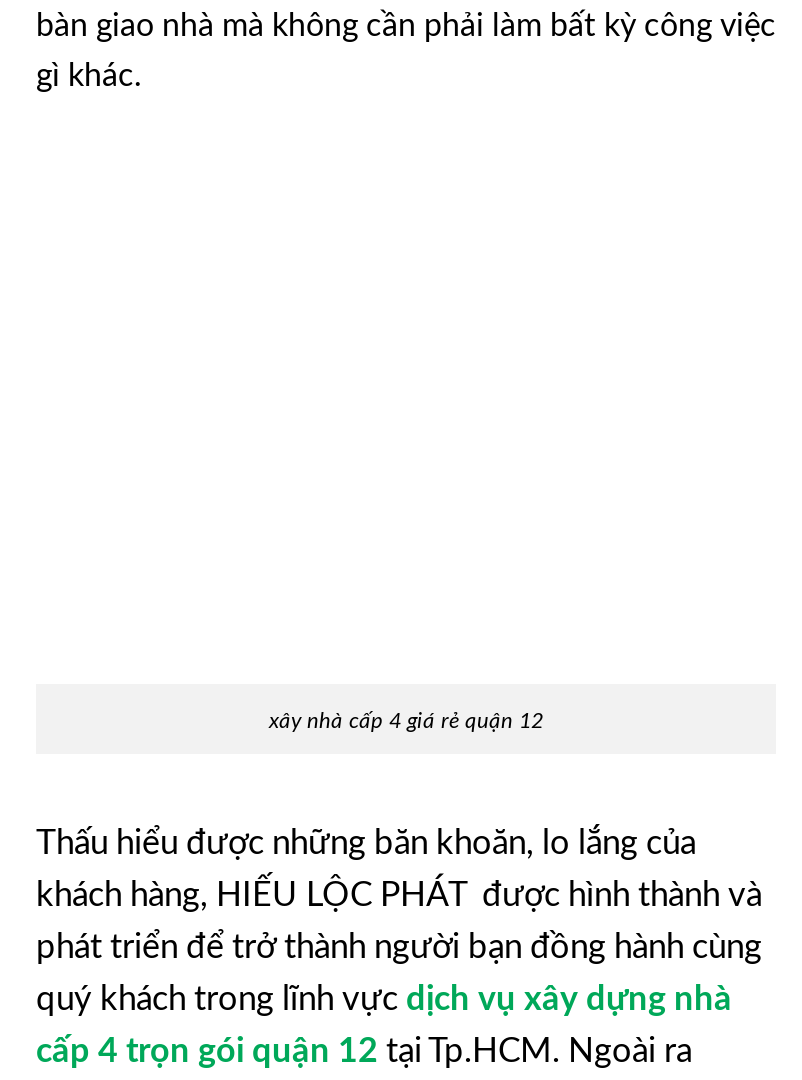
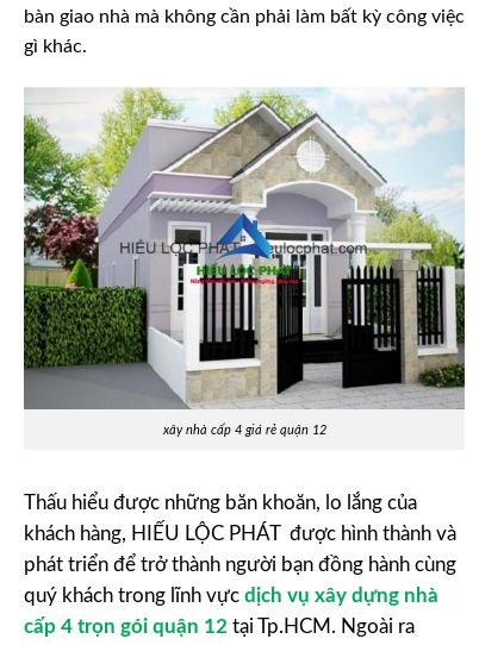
+ [image]
